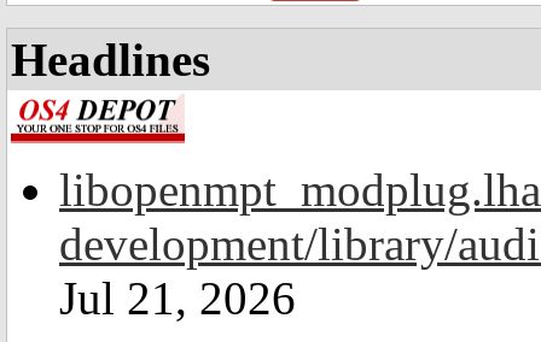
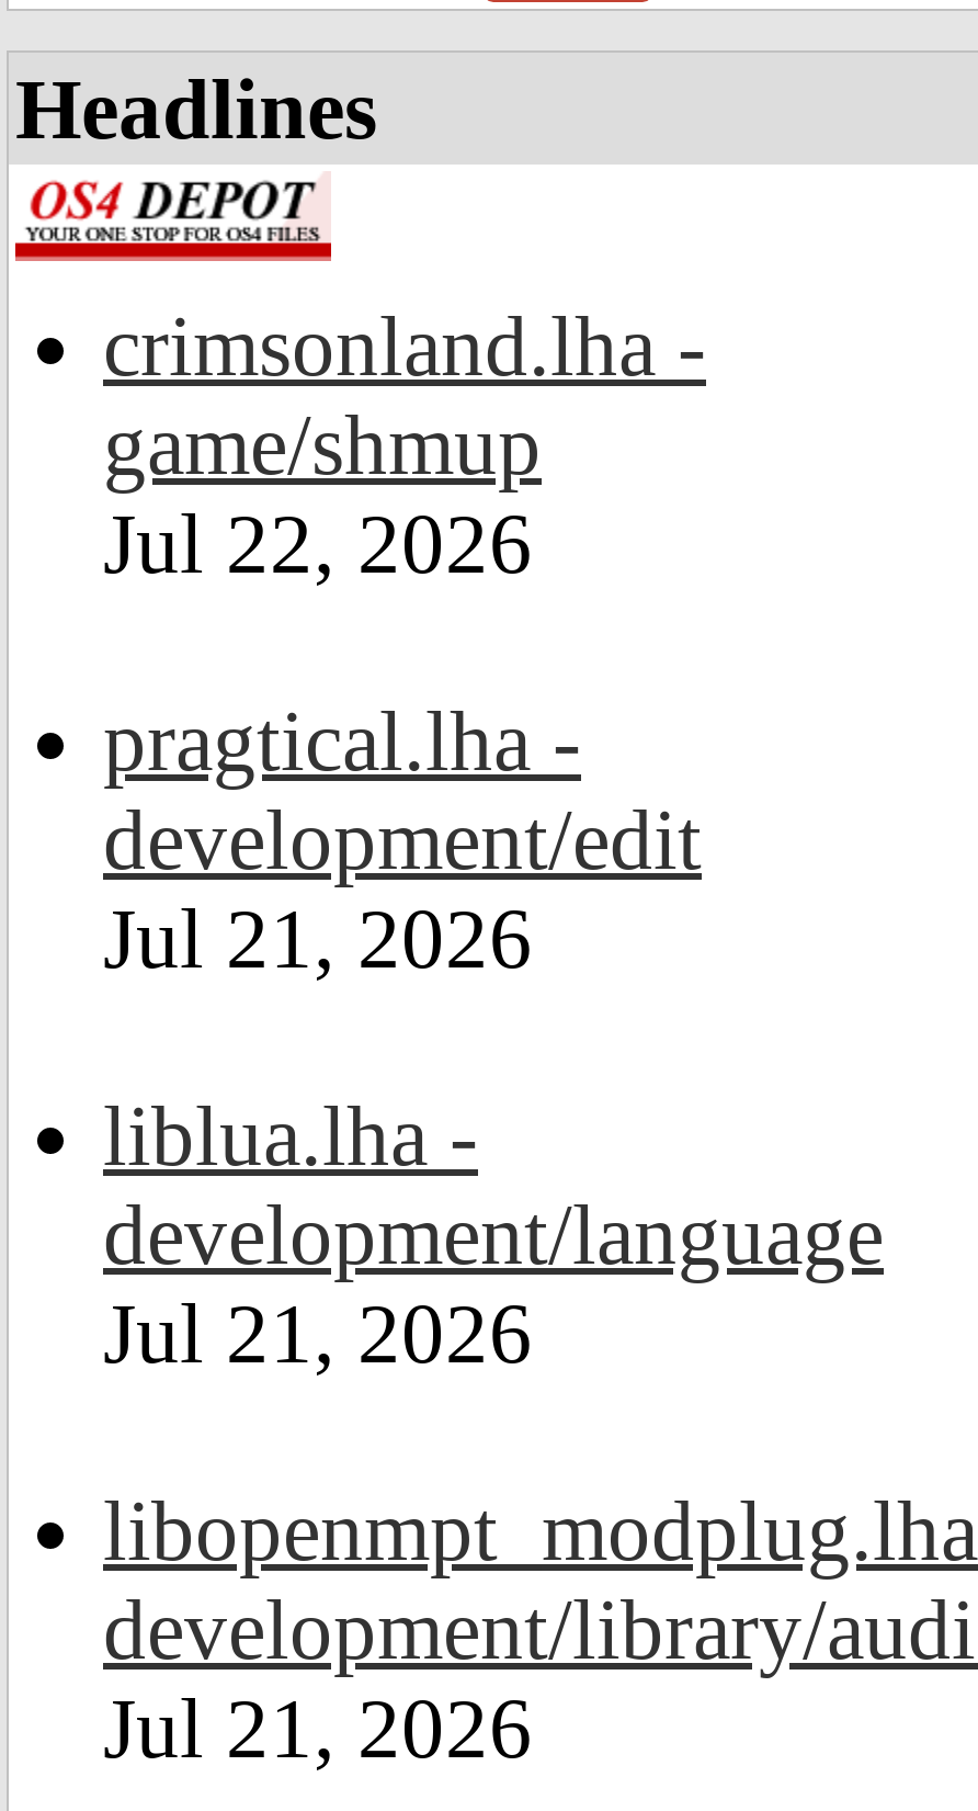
+ crimsonland.lha -
+ game/shmup
+ Jul 22, 2026
+ pragtical.lha -
+ development/edit
+ Jul 21, 2026
+ liblua.lha -
+ development/language
+ Jul 21, 2026
